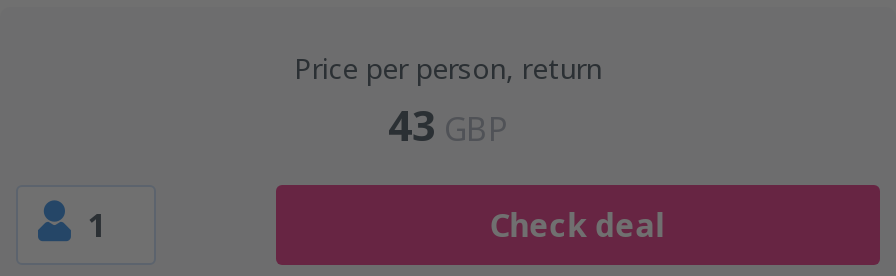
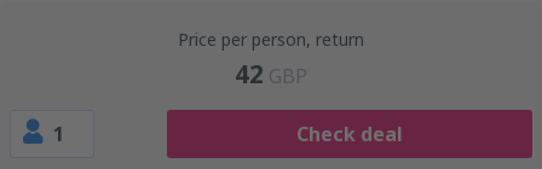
- 43 GBP
+ 42 GBP
